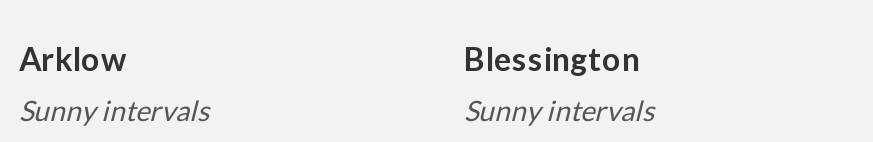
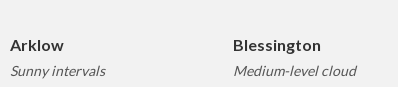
- Sunny intervals
+ Medium-level cloud
